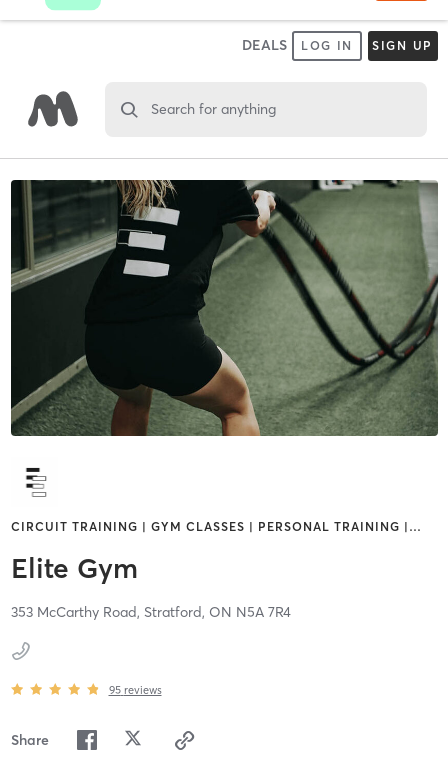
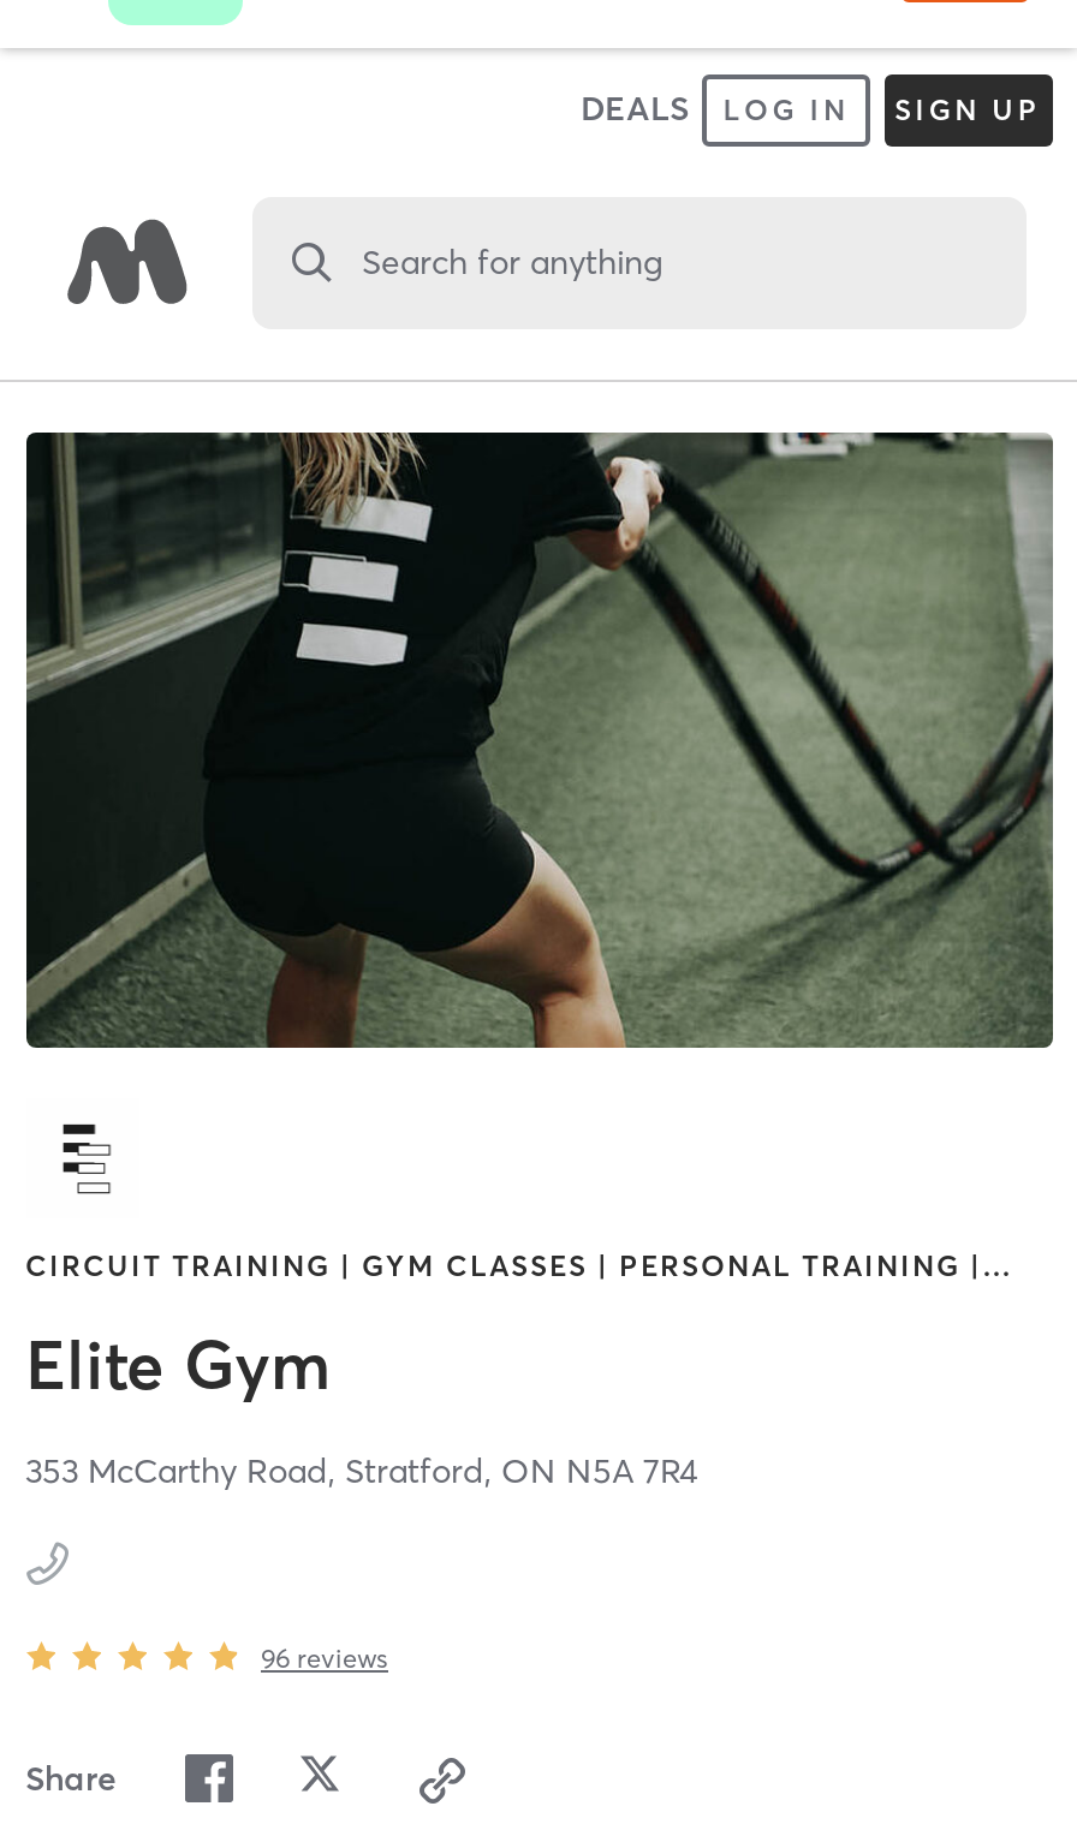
- 95 reviews
+ 96 reviews
